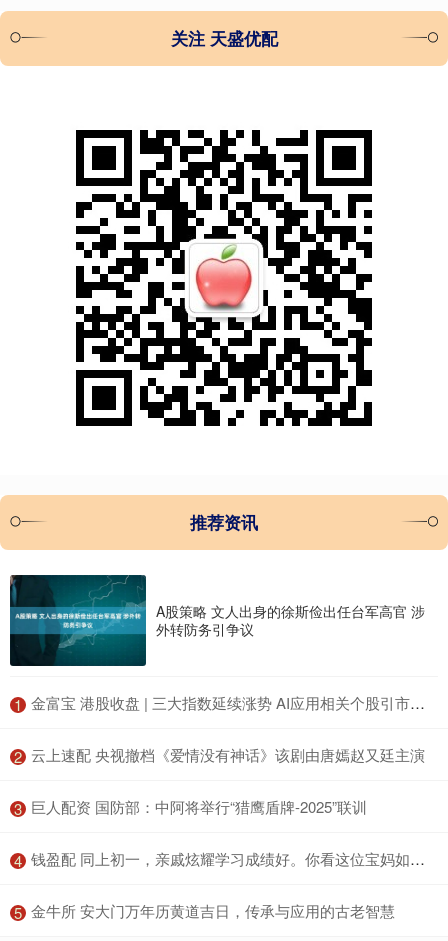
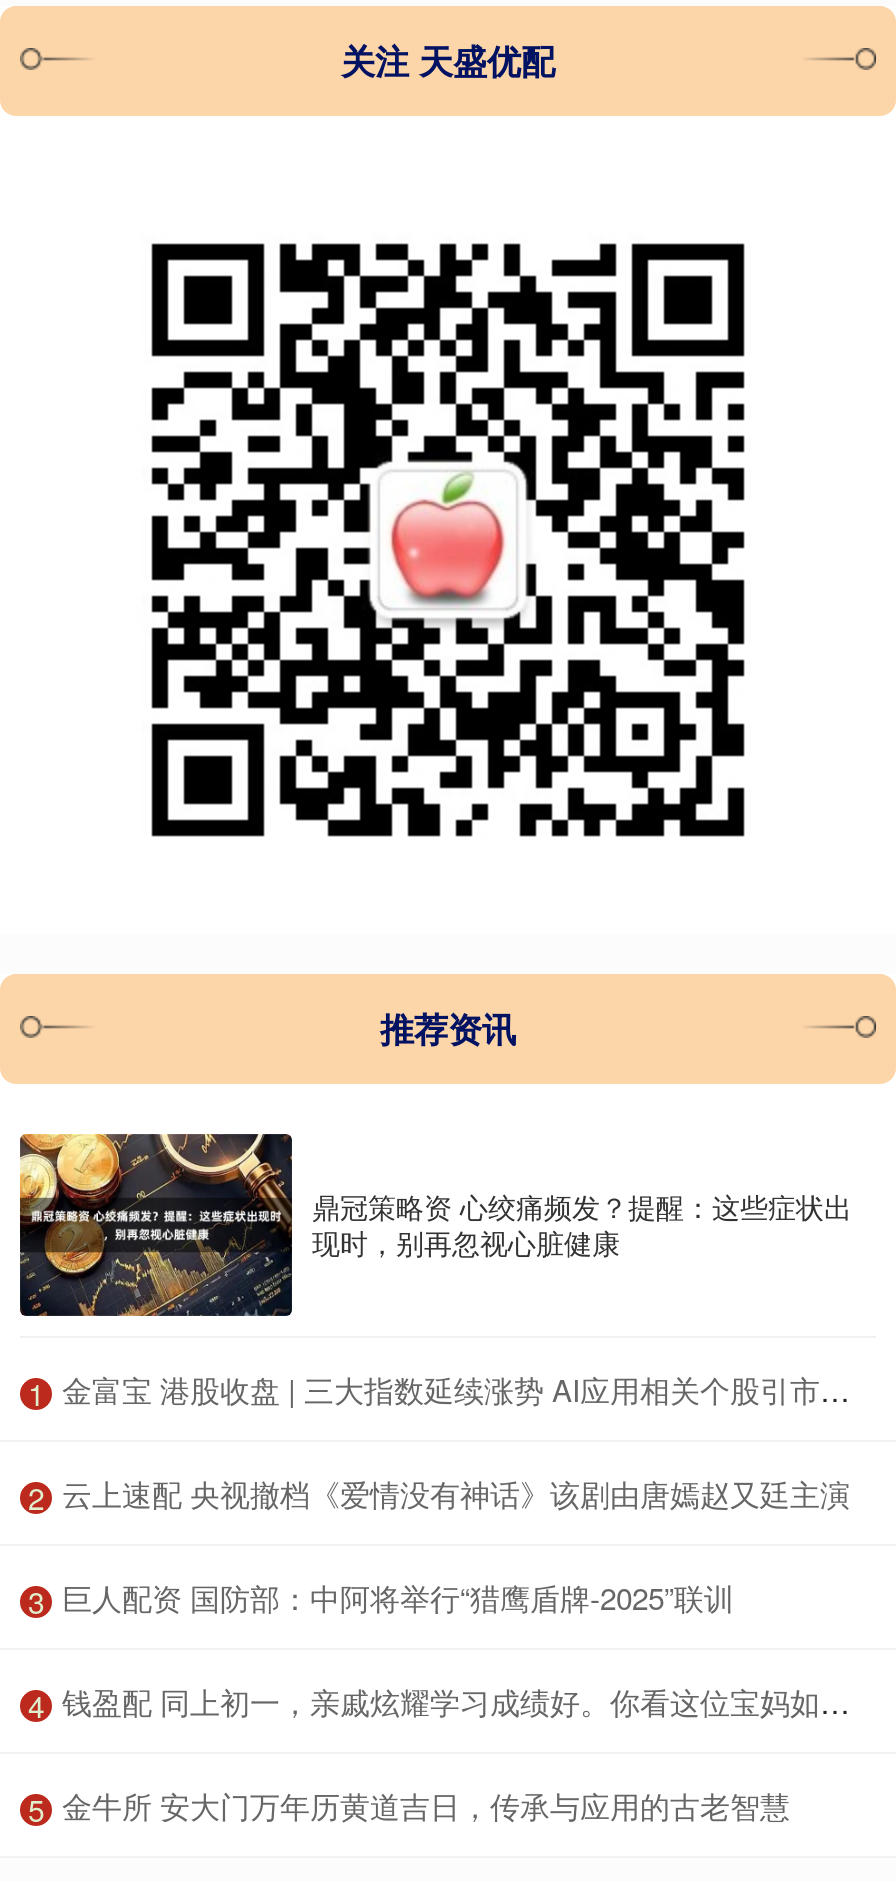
- [image]
- A股策略 文人出身的徐斯俭出任台军高官 涉
- 外转防务引争议
+ [image]
+ 鼎冠策略资 心绞痛频发？提醒：这些症状出
+ 现时，别再忽视心脏健康
